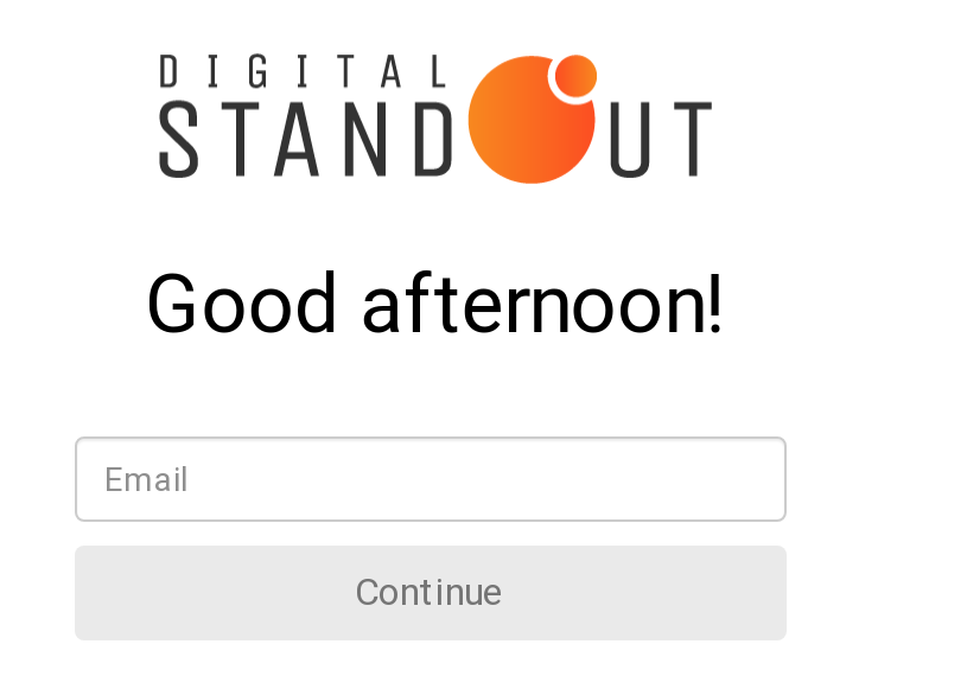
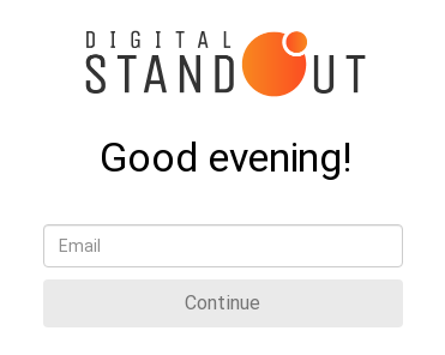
- Good afternoon!
+ Good evening!
